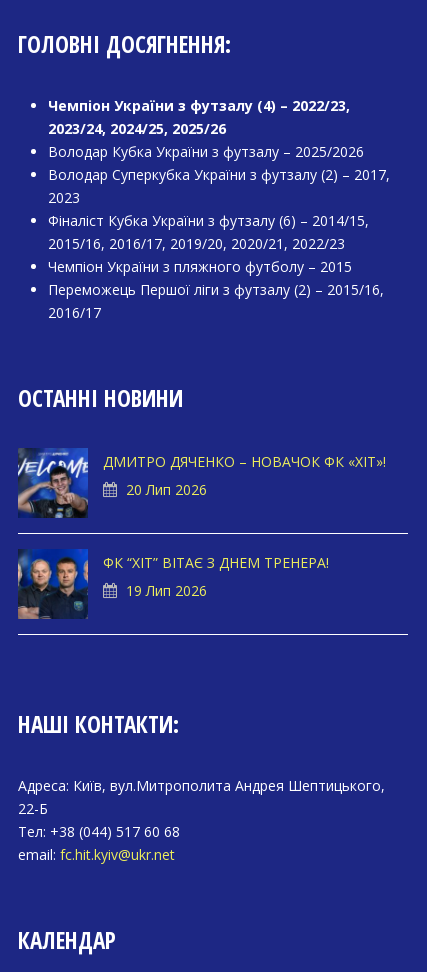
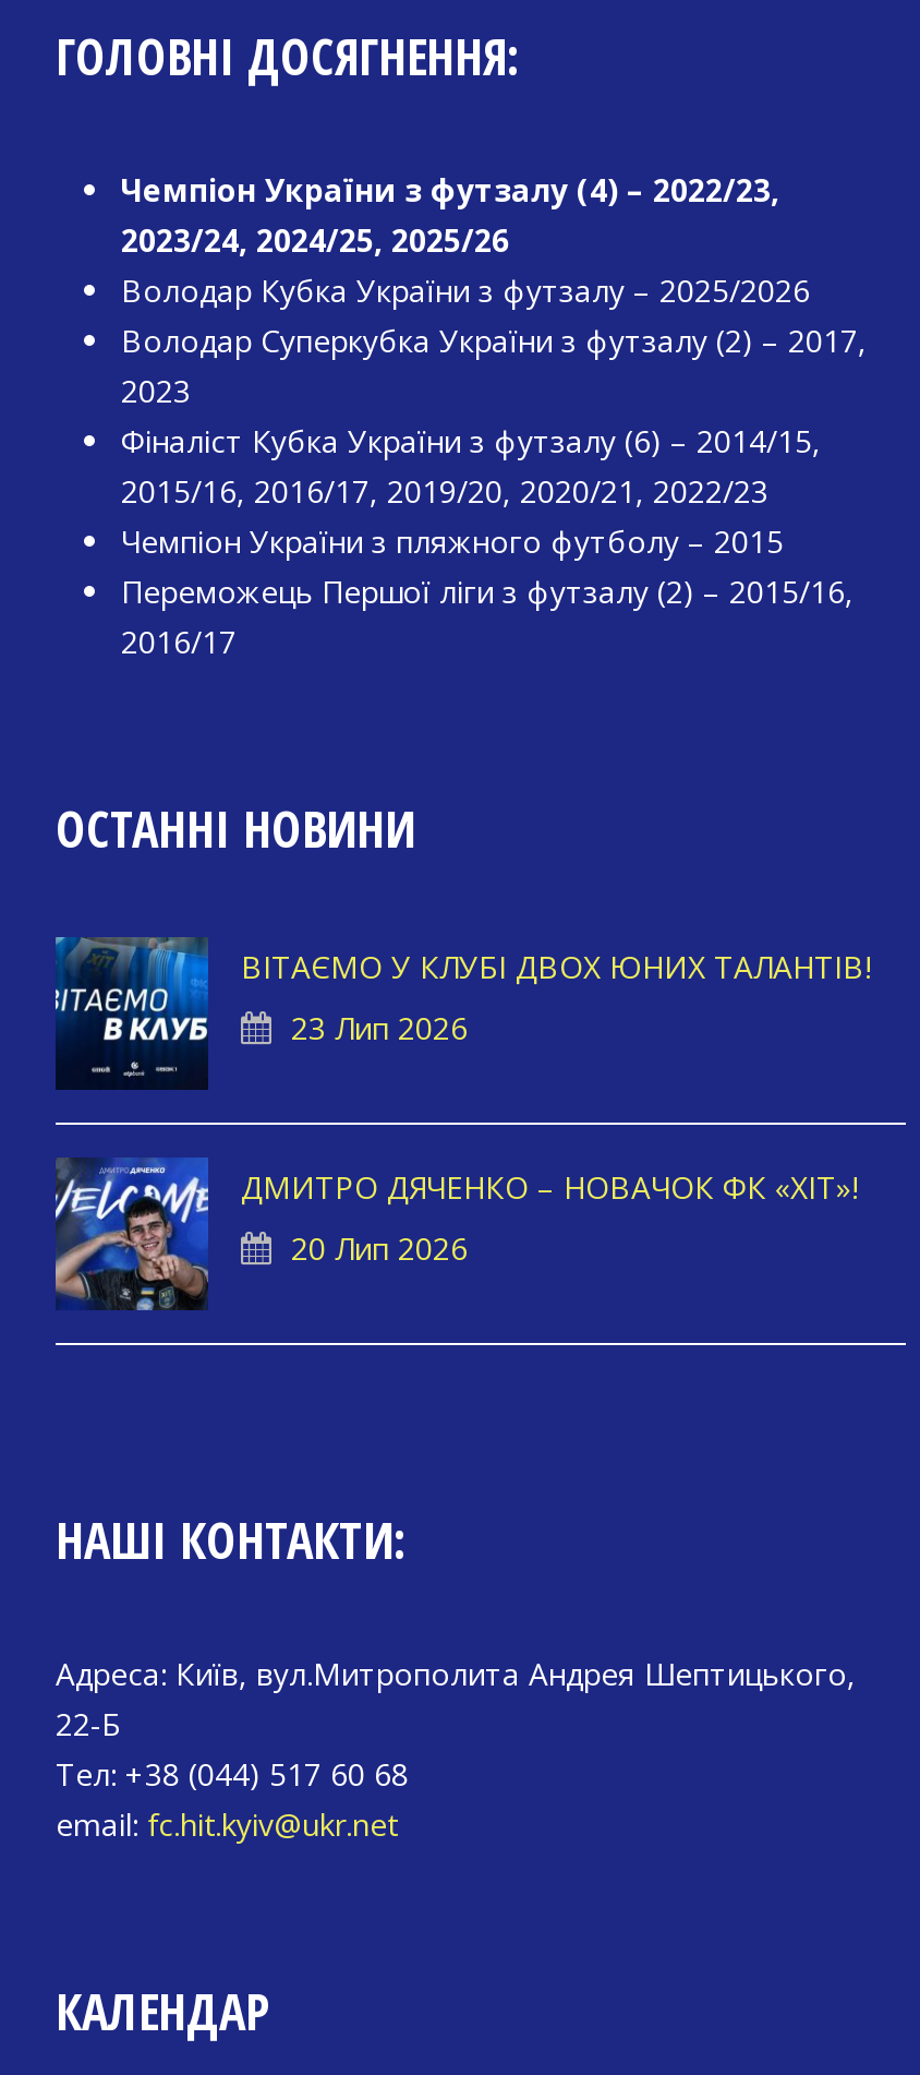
+ [image]
+ ВІТАЄМО У КЛУБІ ДВОХ ЮНИХ ТАЛАНТІВ!
+ 23 Лип 2026

moved down: [image] | ДМИТРО ДЯЧЕНКО – НОВАЧОК ФК «ХІТ»! | 20 Лип 2026

- [image]
- ФК “ХІТ” ВІТАЄ З ДНЕМ ТРЕНЕРА!
- 19 Лип 2026
